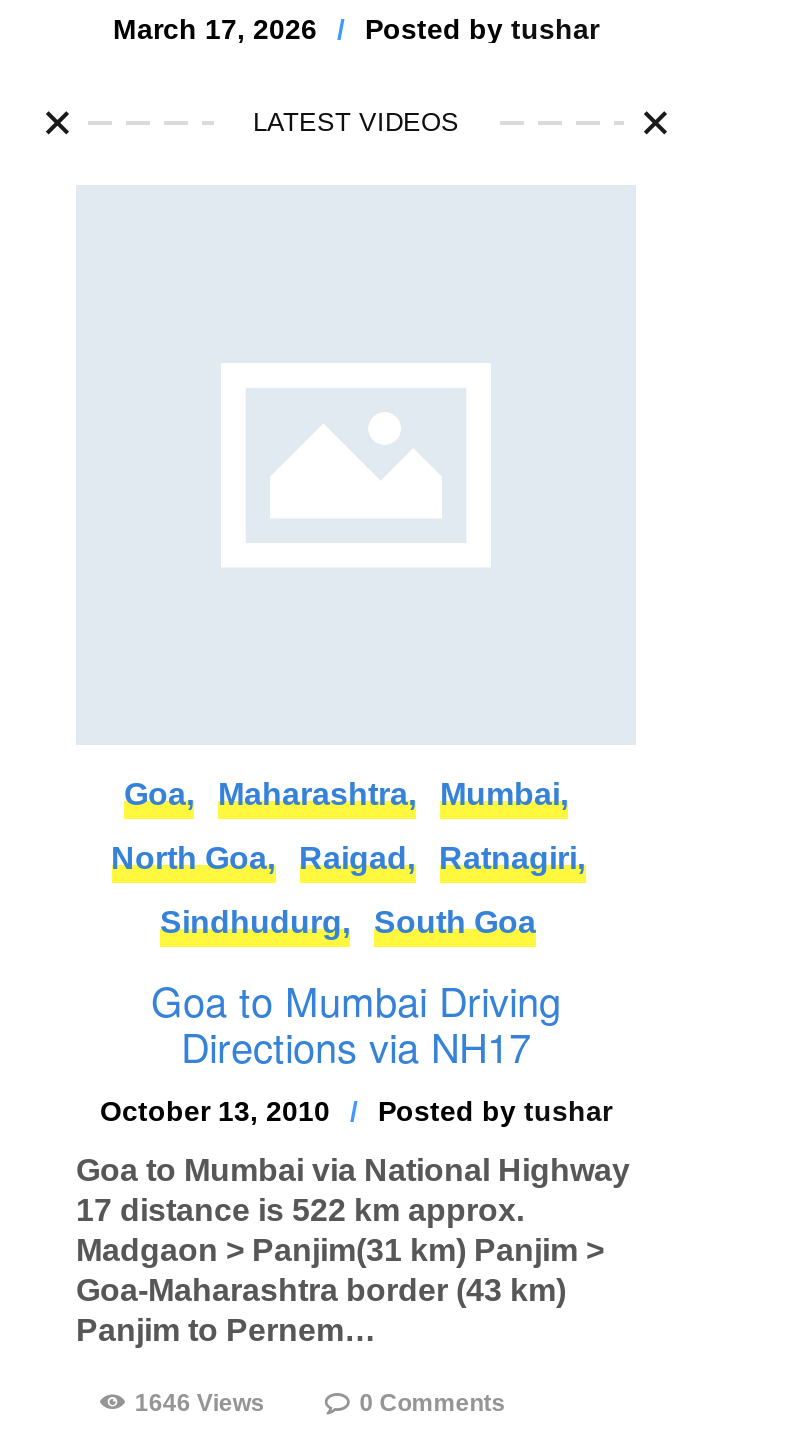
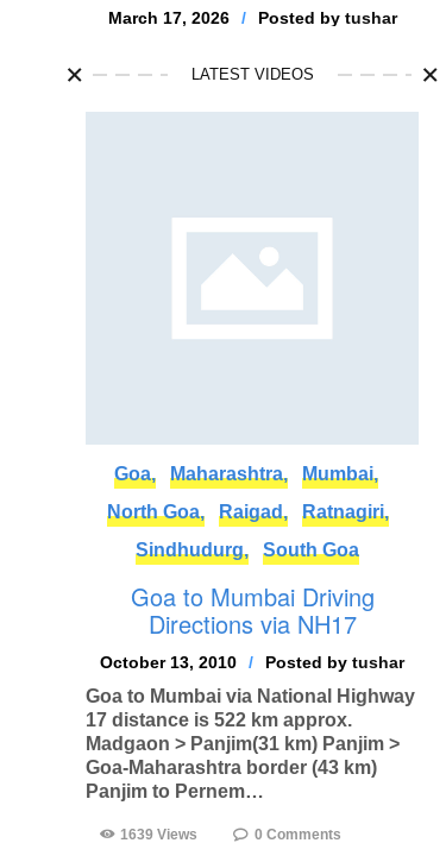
- 1646 Views
+ 1639 Views
